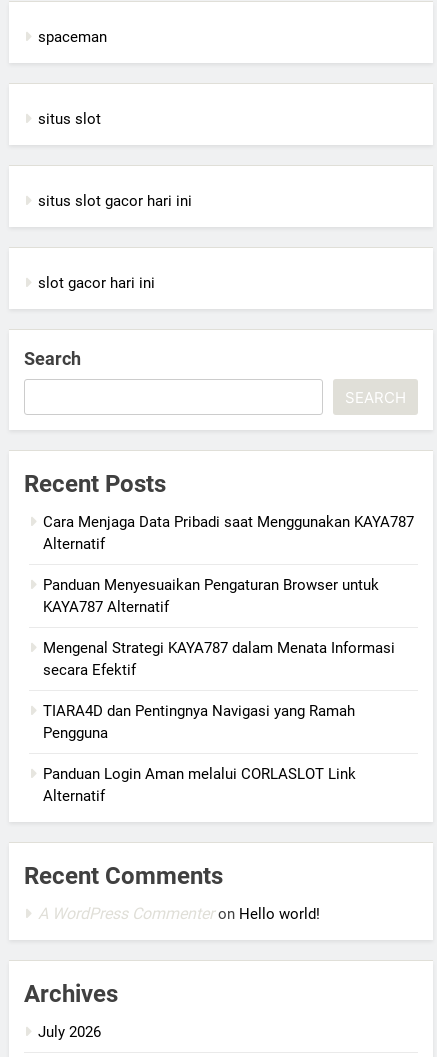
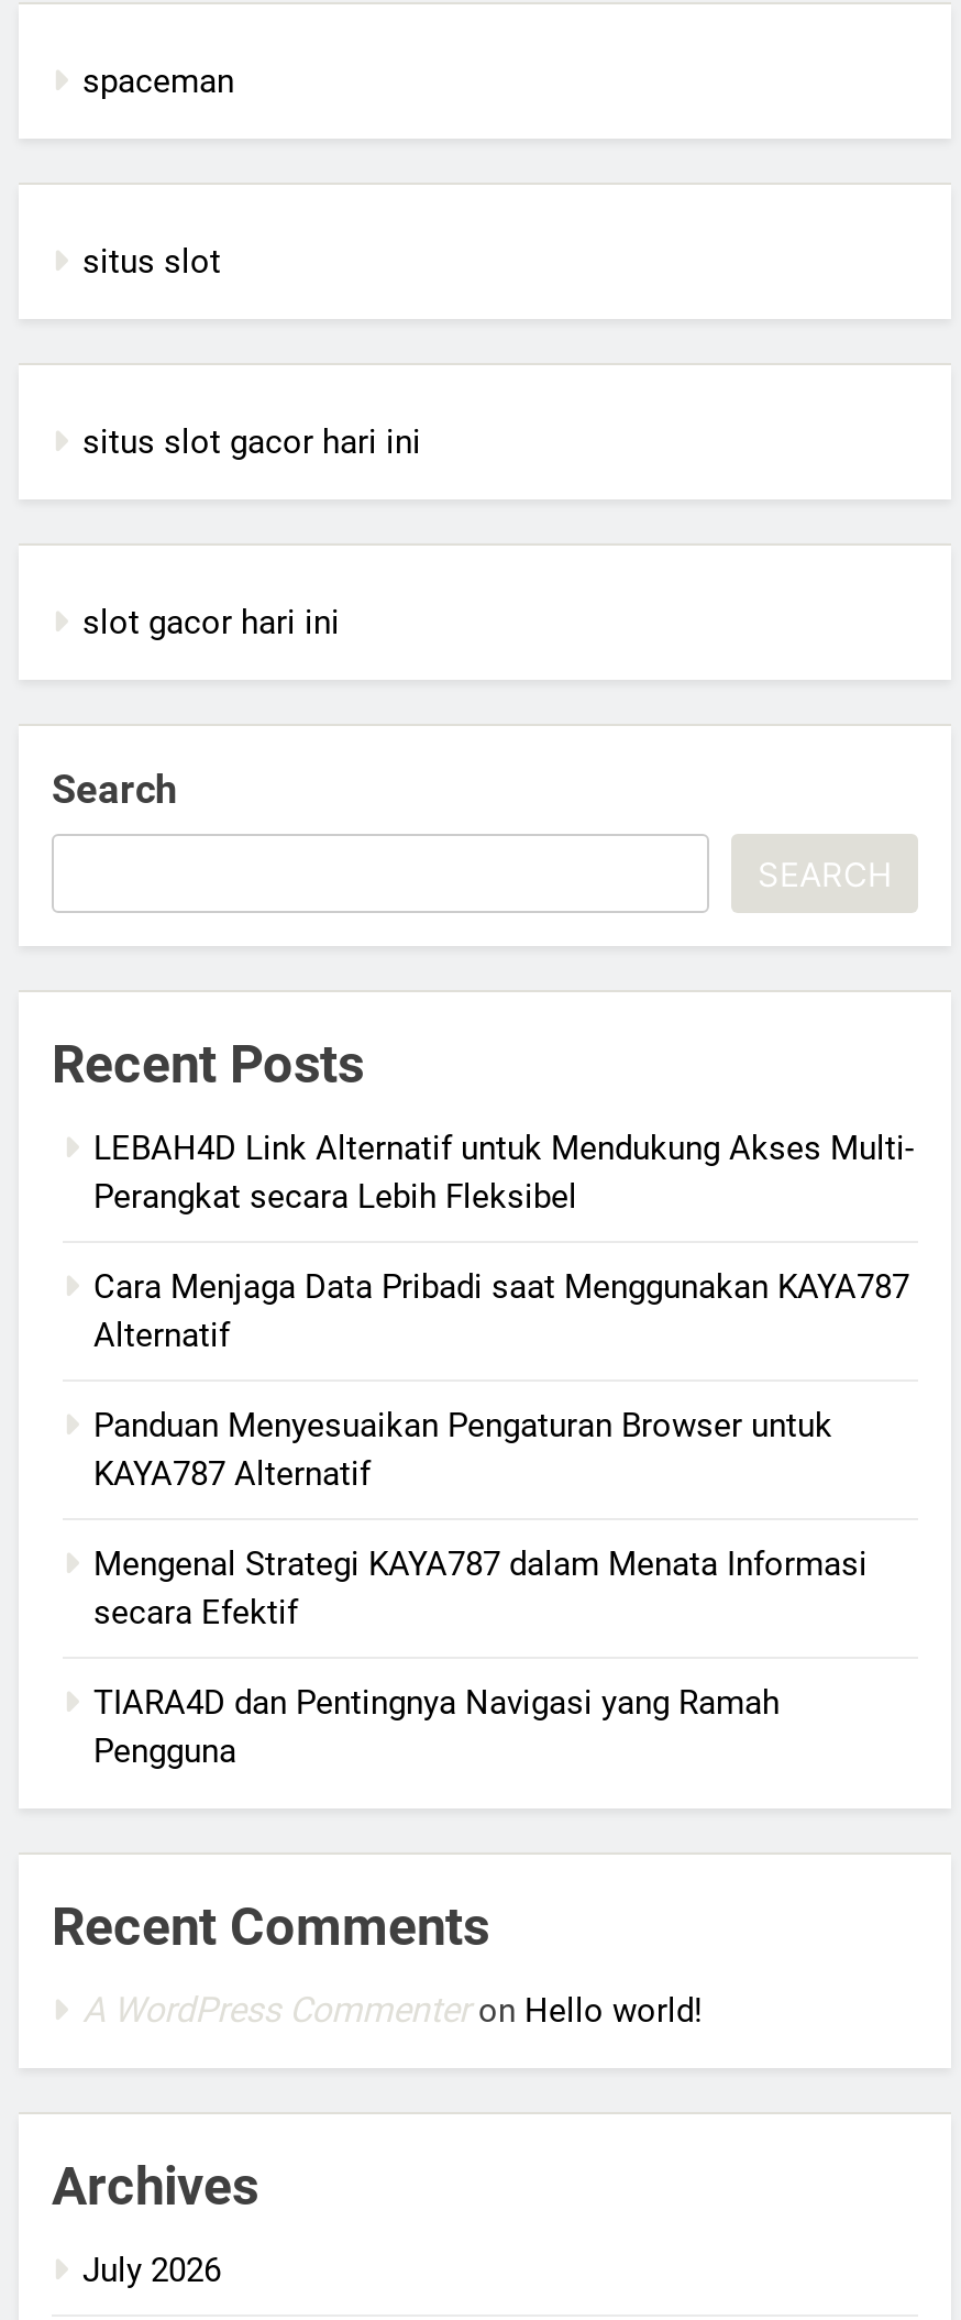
+ LEBAH4D Link Alternatif untuk Mendukung Akses Multi-
+ Perangkat secara Lebih Fleksibel

moved down: Cara Menjaga Data Pribadi saat Menggunakan KAYA787 | Alternatif | Panduan Menyesuaikan Pengaturan Browser untuk | KAYA787 Alternatif | Mengenal Strategi KAYA787 dalam Menata Informasi | secara Efektif | TIARA4D dan Pentingnya Navigasi yang Ramah | Pengguna

- Panduan Login Aman melalui CORLASLOT Link
- Alternatif
